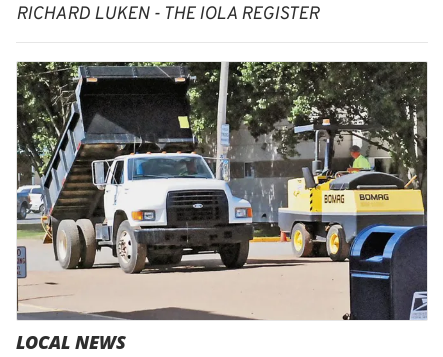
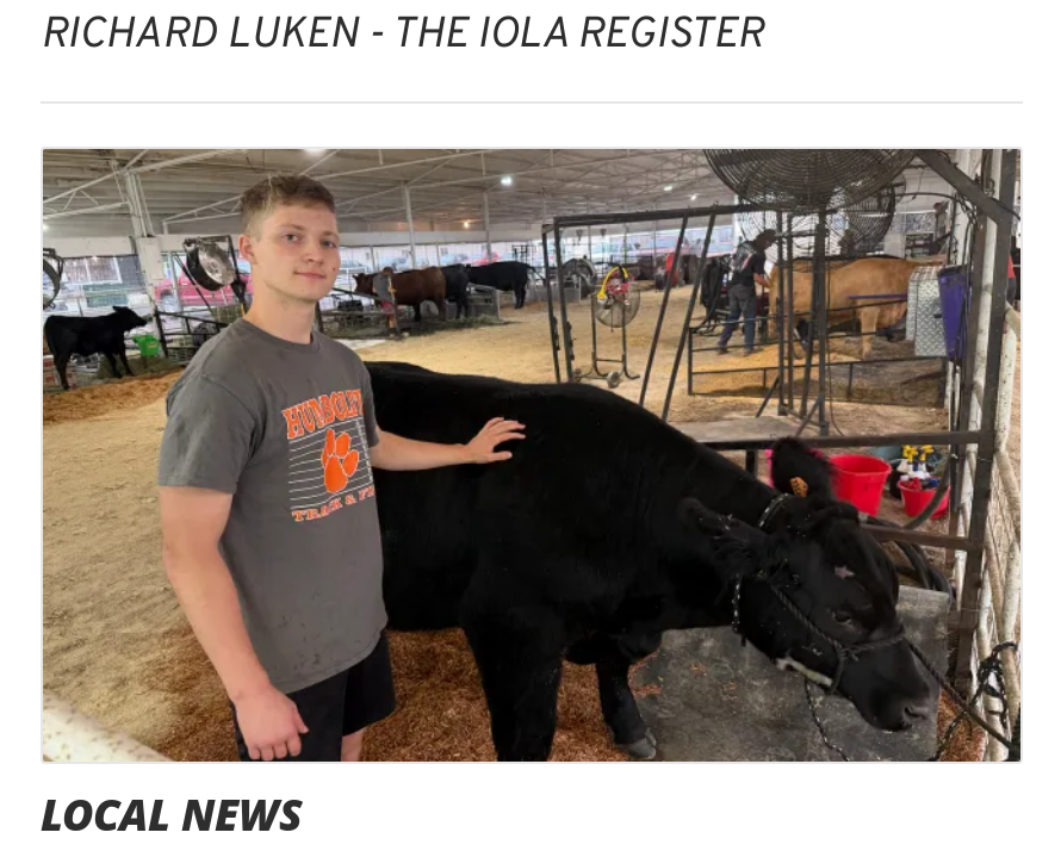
- [image]
+ [image]
